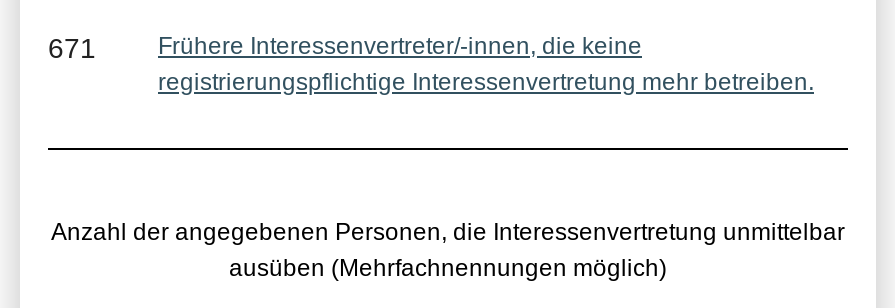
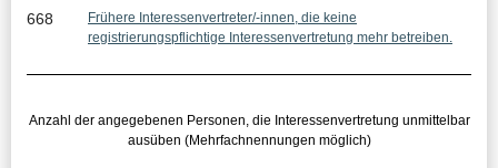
- 671
+ 668
